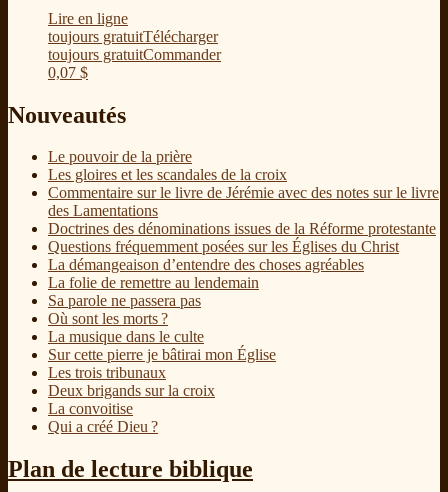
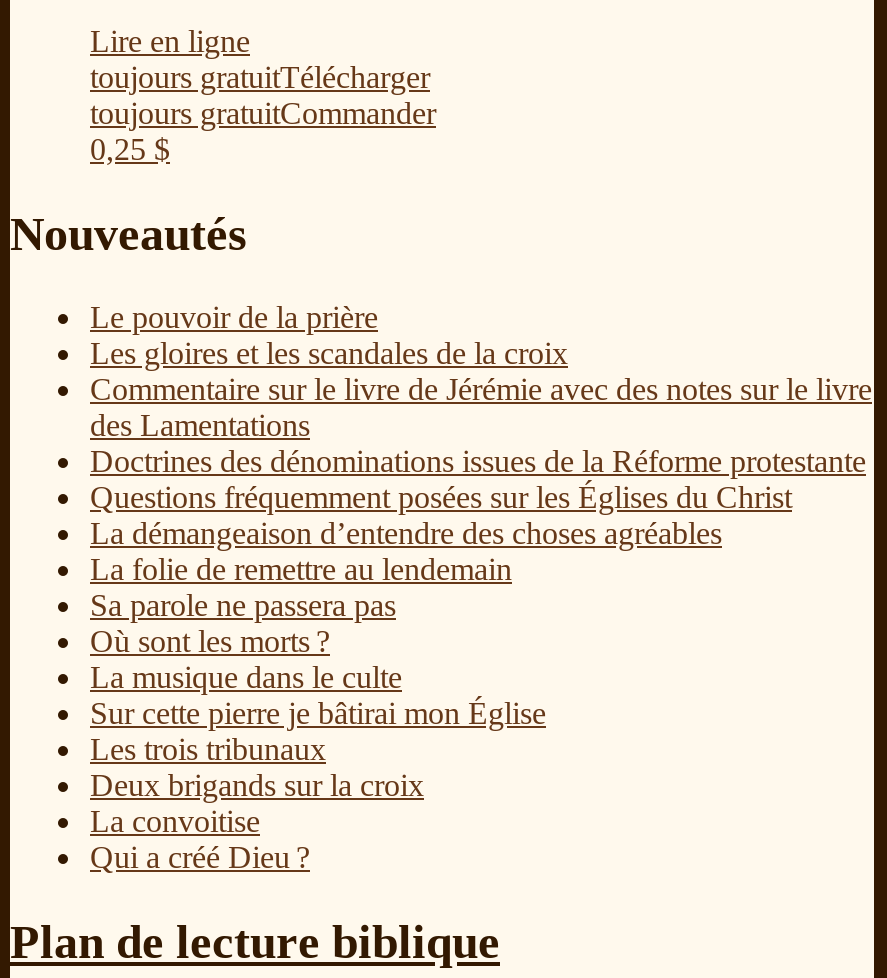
- 0,07 $
+ 0,25 $
